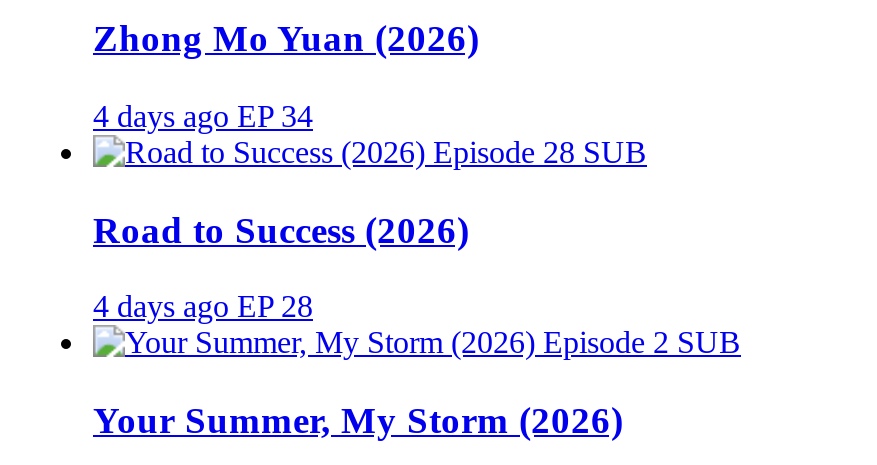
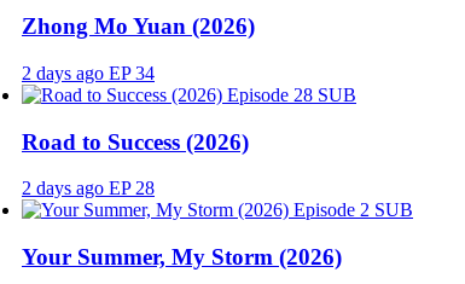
- 4 days ago EP 34
+ 2 days ago EP 34

- 4 days ago EP 28
+ 2 days ago EP 28
